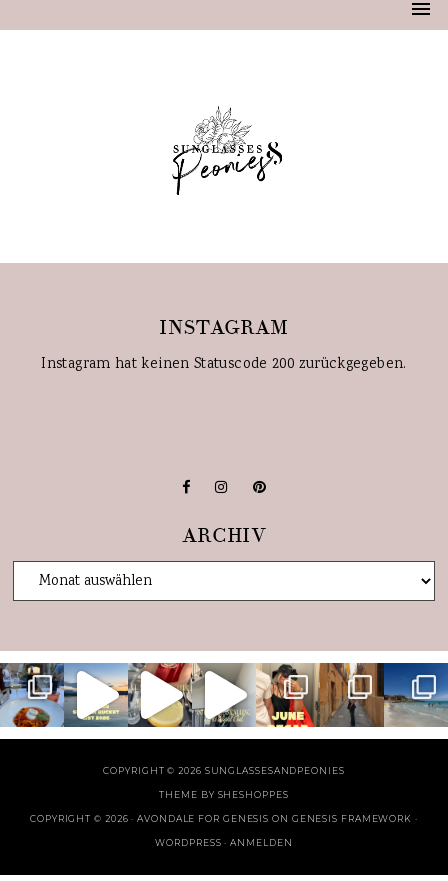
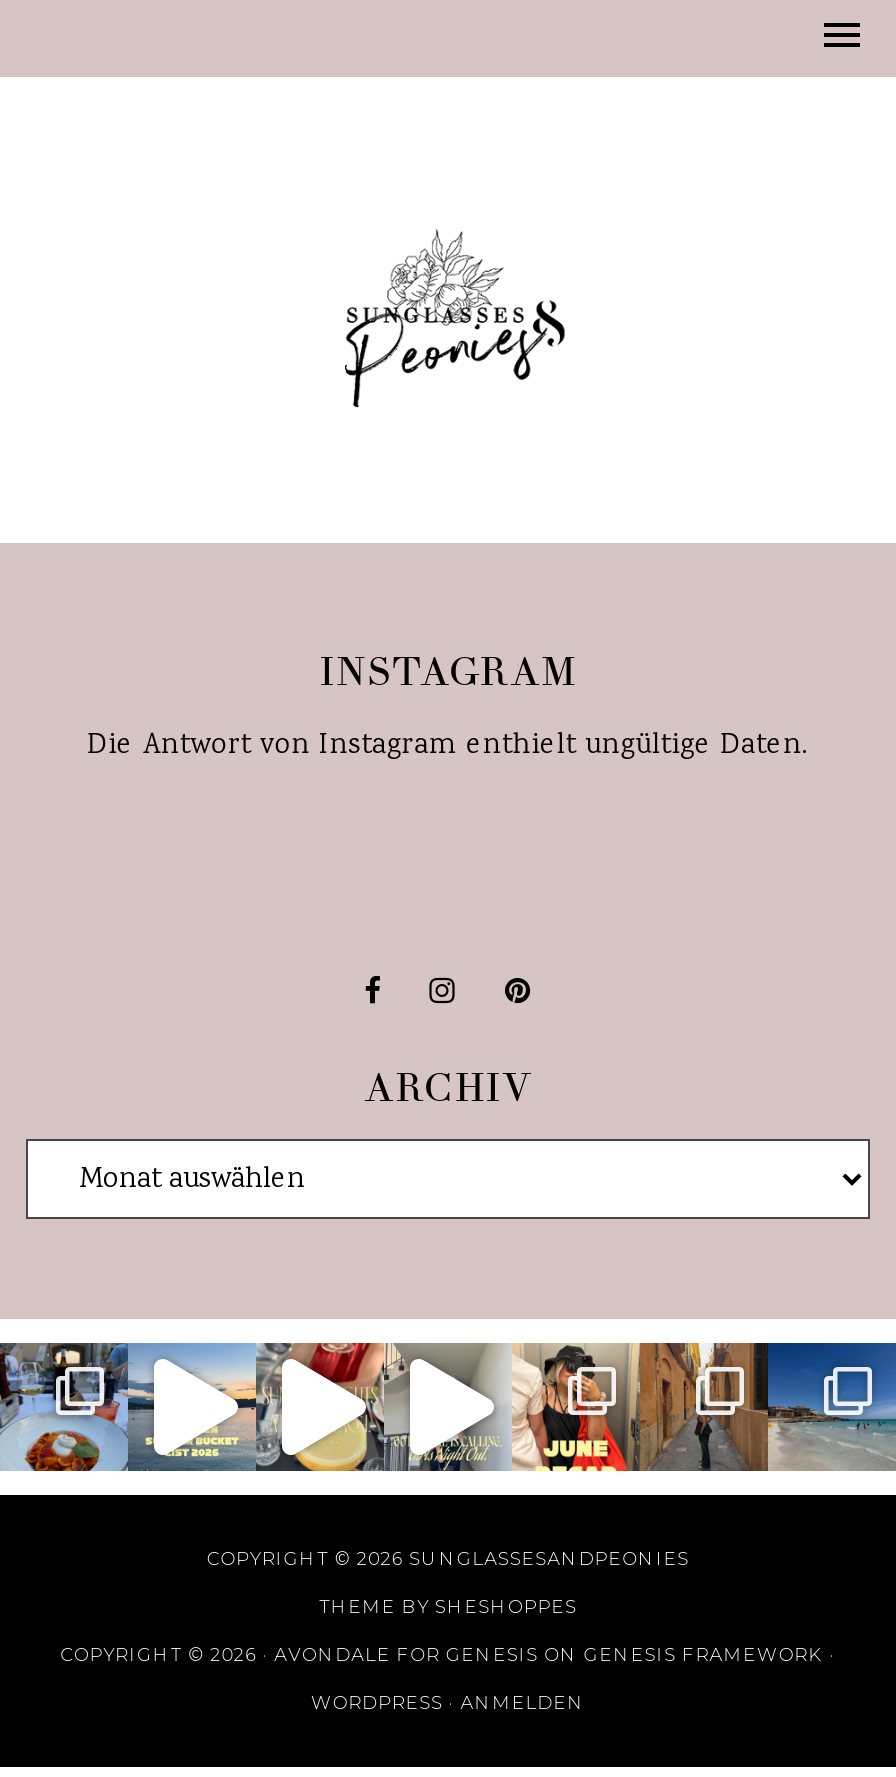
- Instagram hat keinen Statuscode 200 zurückgegeben.
+ Die Antwort von Instagram enthielt ungültige Daten.
